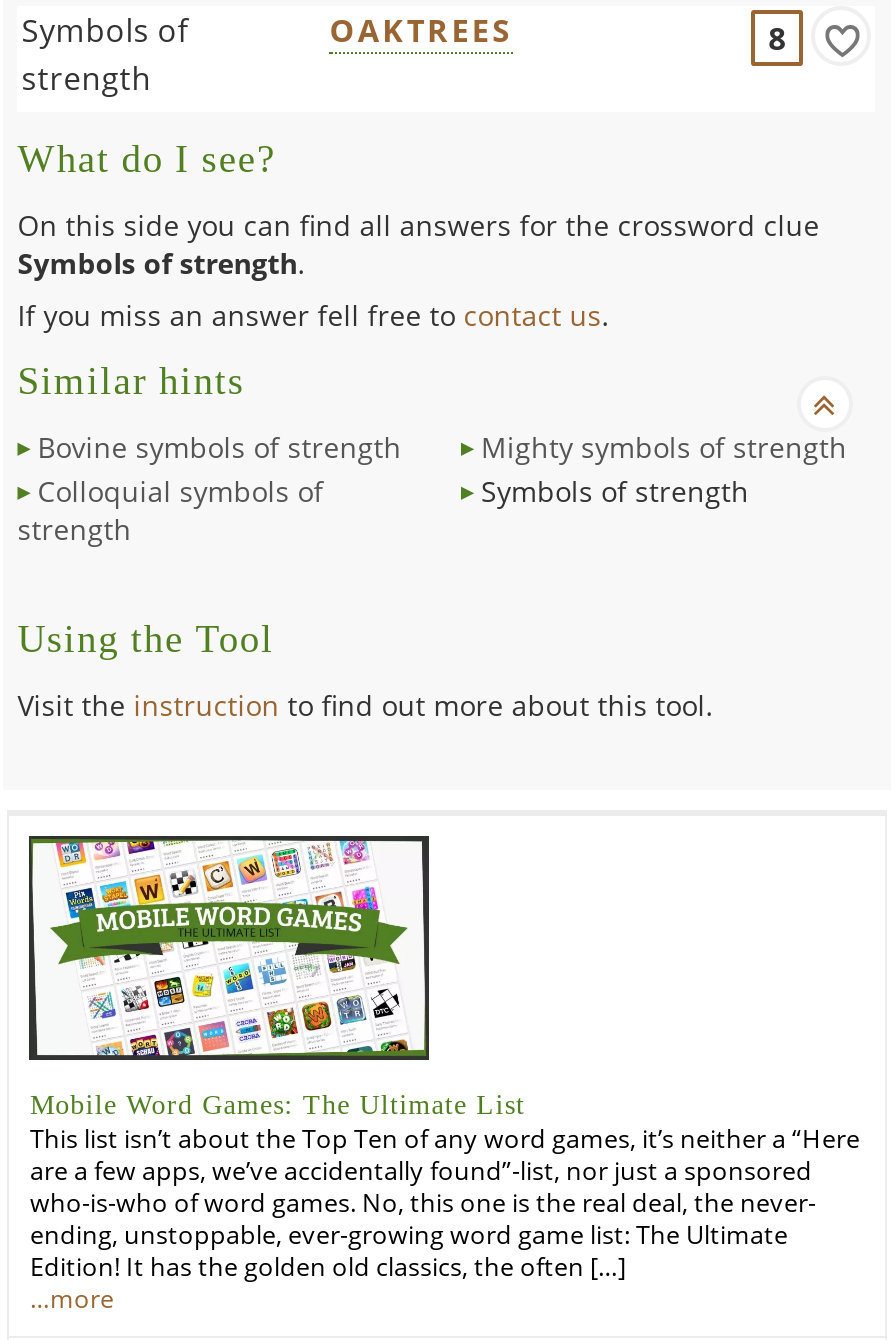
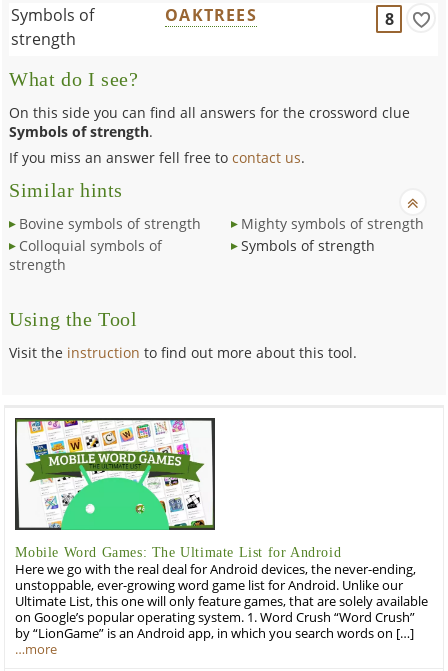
- [image]
- Mobile Word Games: The Ultimate List
- This list isn’t about the Top Ten of any word games, it’s neither a “Here
- are a few apps, we’ve accidentally found”-list, nor just a sponsored
- who-is-who of word games. No, this one is the real deal, the never-
- ending, unstoppable, ever-growing word game list: The Ultimate
- Edition! It has the golden old classics, the often […]
+ [image]
+ Mobile Word Games: The Ultimate List for Android
+ Here we go with the real deal for Android devices, the never-ending,
+ unstoppable, ever-growing word game list for Android. Unlike our
+ Ultimate List, this one will only feature games, that are solely available
+ on Google’s popular operating system. 1. Word Crush “Word Crush”
+ by “LionGame” is an Android app, in which you search words on […]
